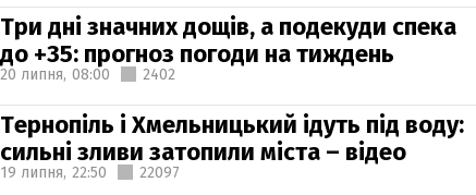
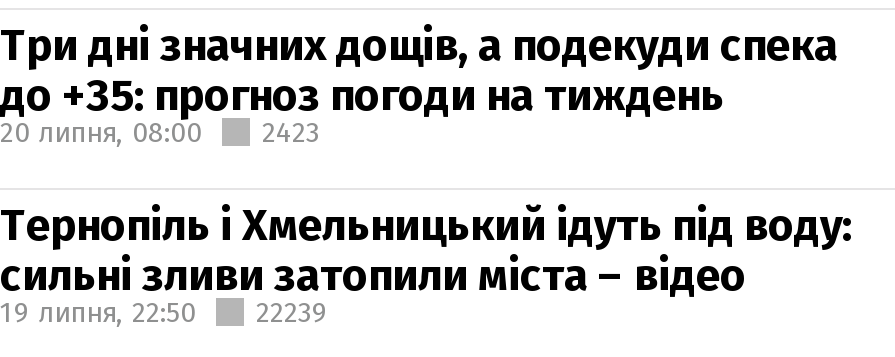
- 20 липня, 08:00 2402
+ 20 липня, 08:00 2423

- 19 липня, 22:50 22097
+ 19 липня, 22:50 22239
